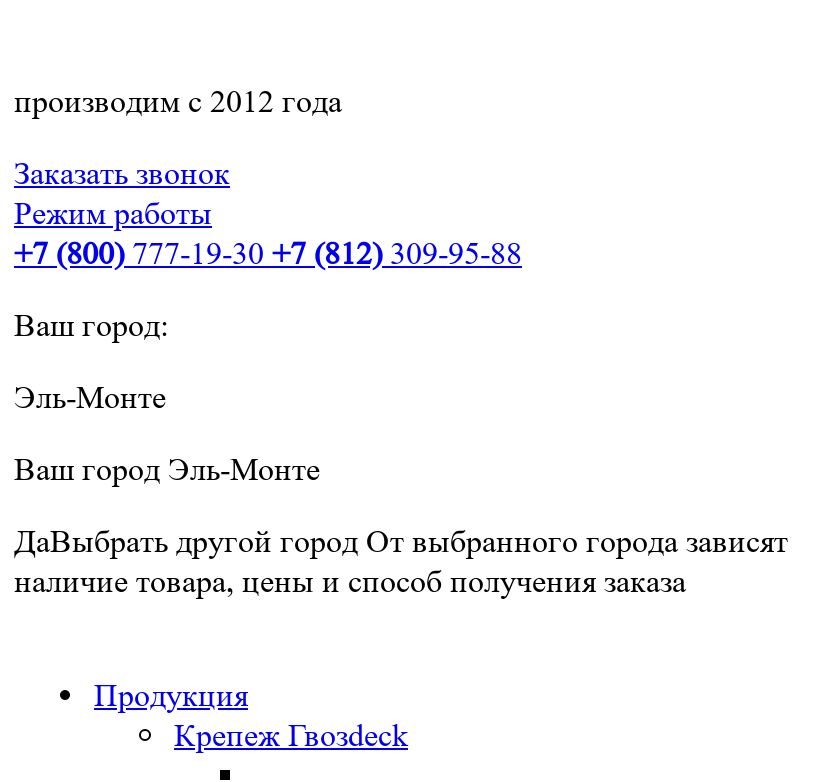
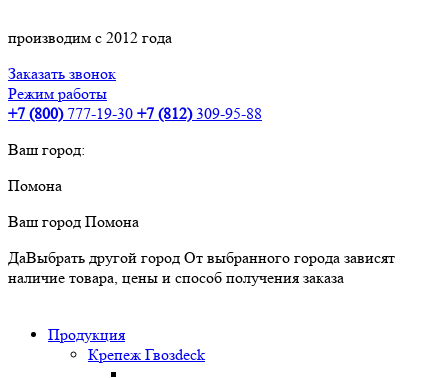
- Эль-Монте
+ Помона

- Ваш город Эль-Монте
+ Ваш город Помона
